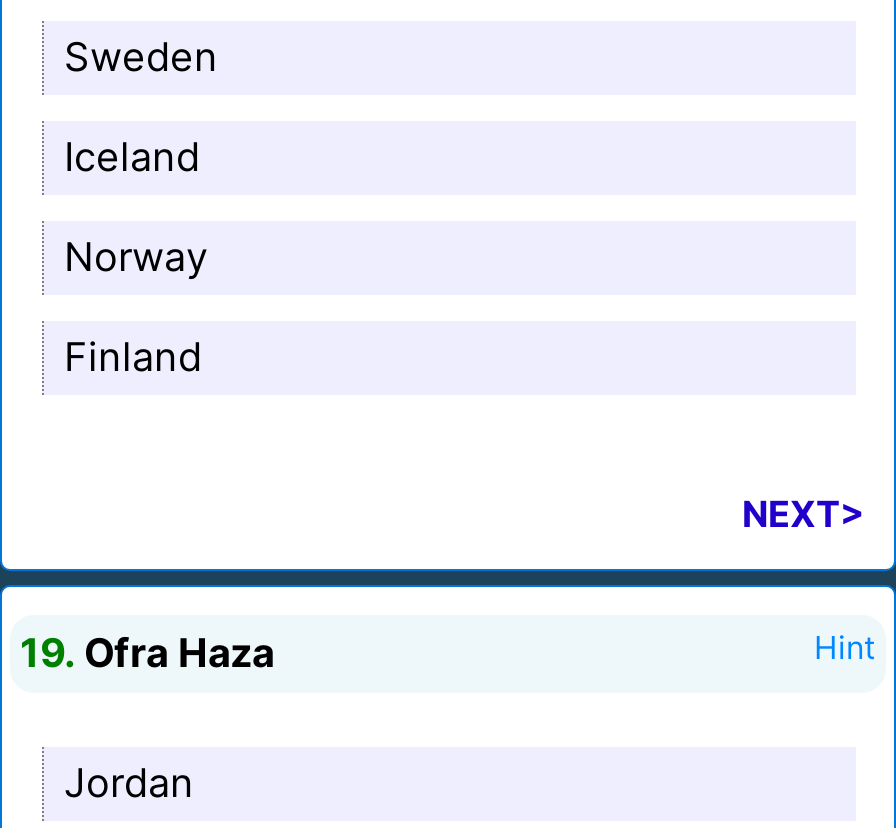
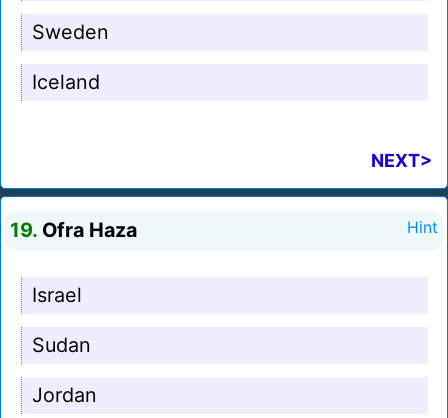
- Norway
- Finland

moved up: NEXT> | 19. Ofra Haza | Hint

+ Israel
+ Sudan
